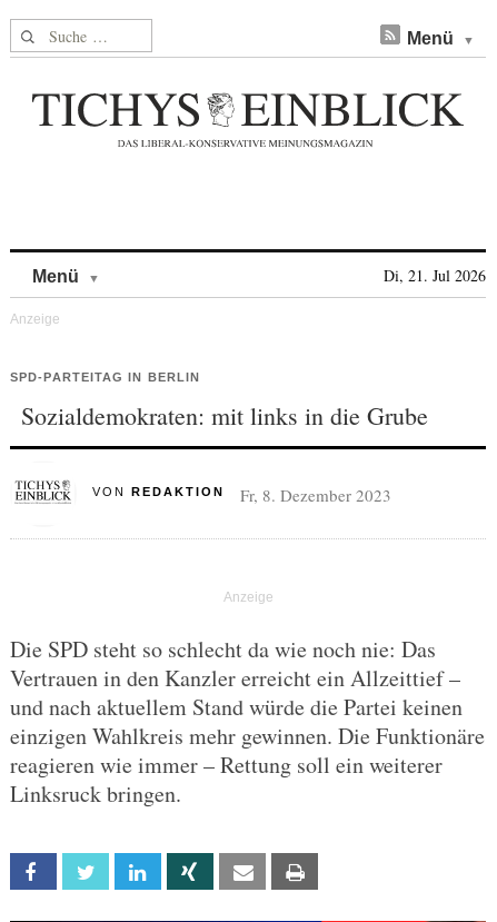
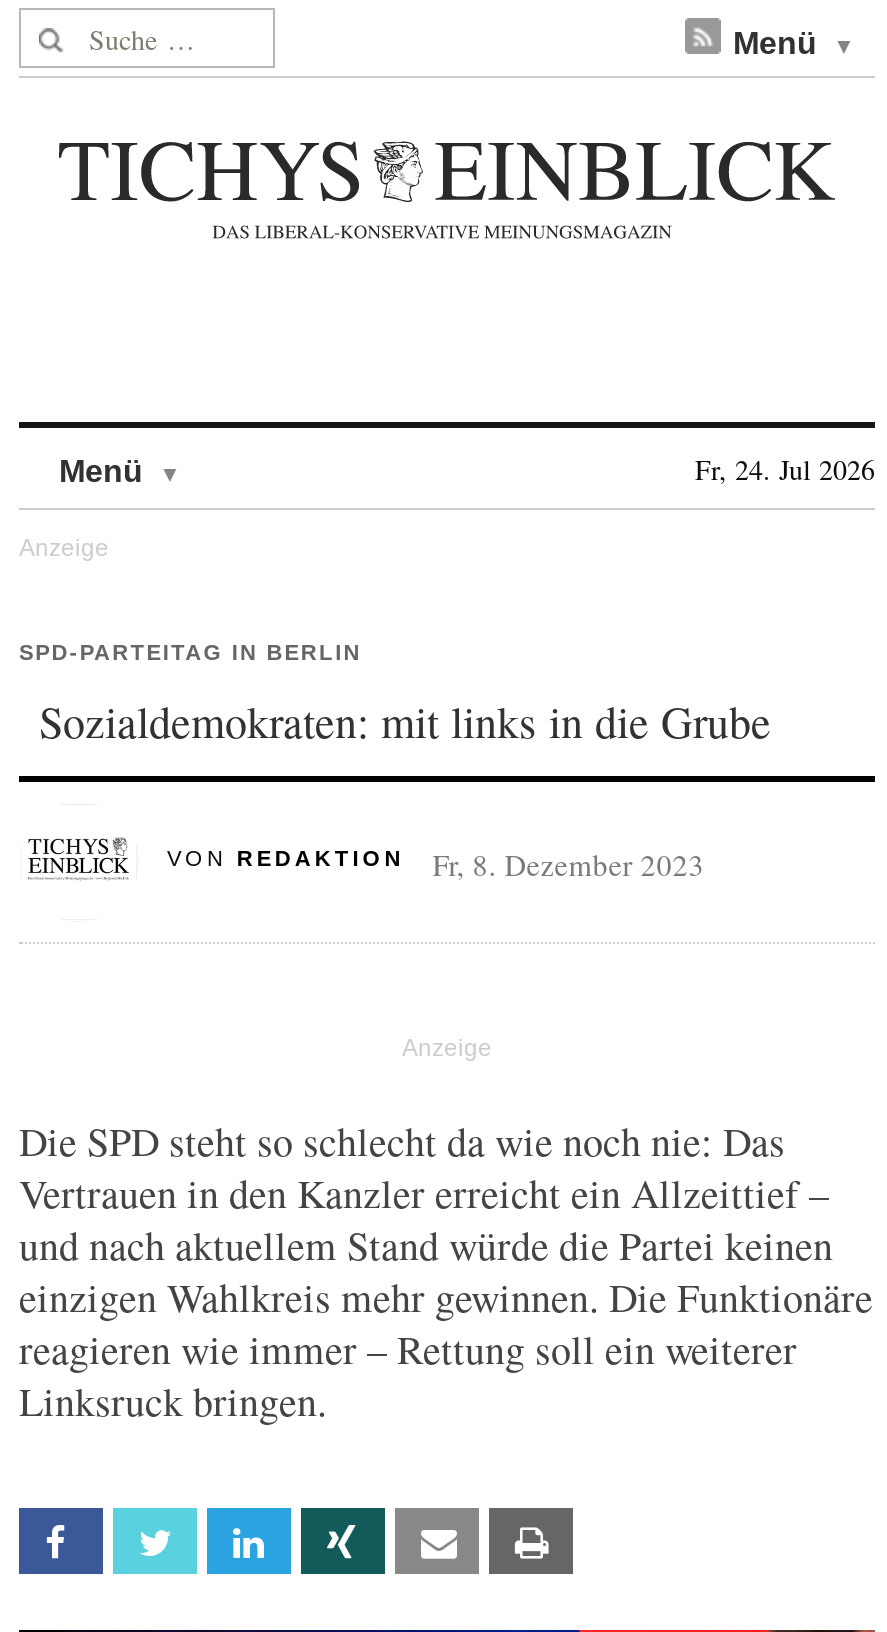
- Di, 21. Jul 2026
+ Fr, 24. Jul 2026
